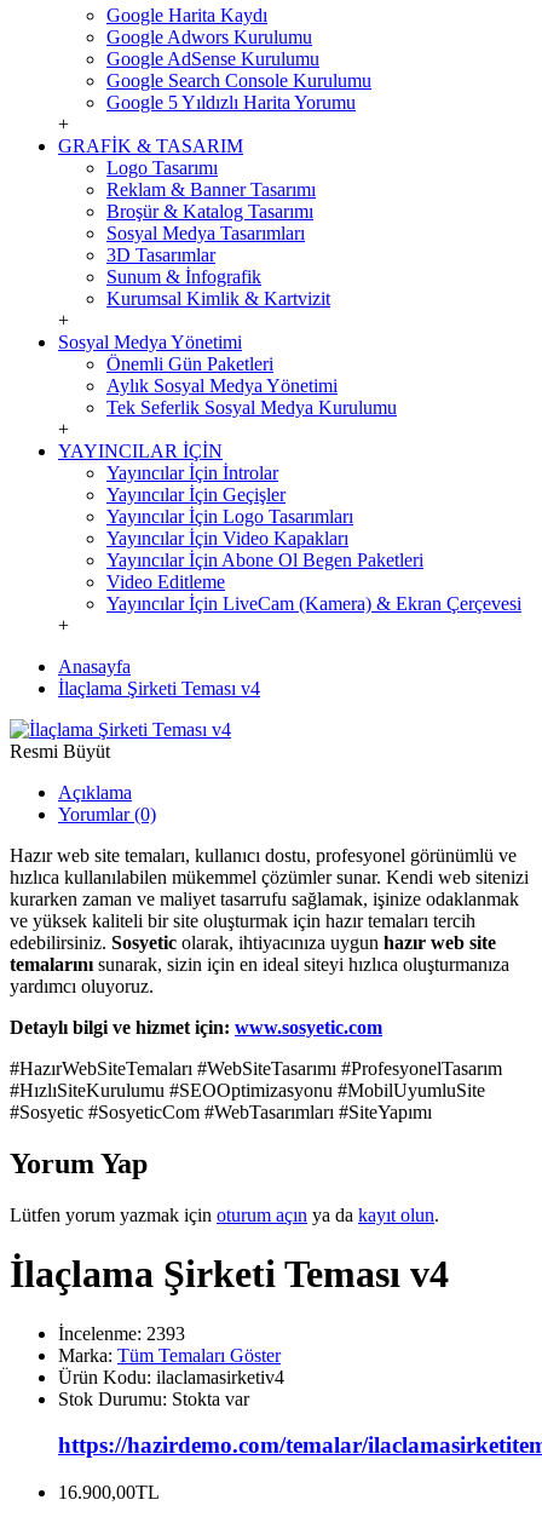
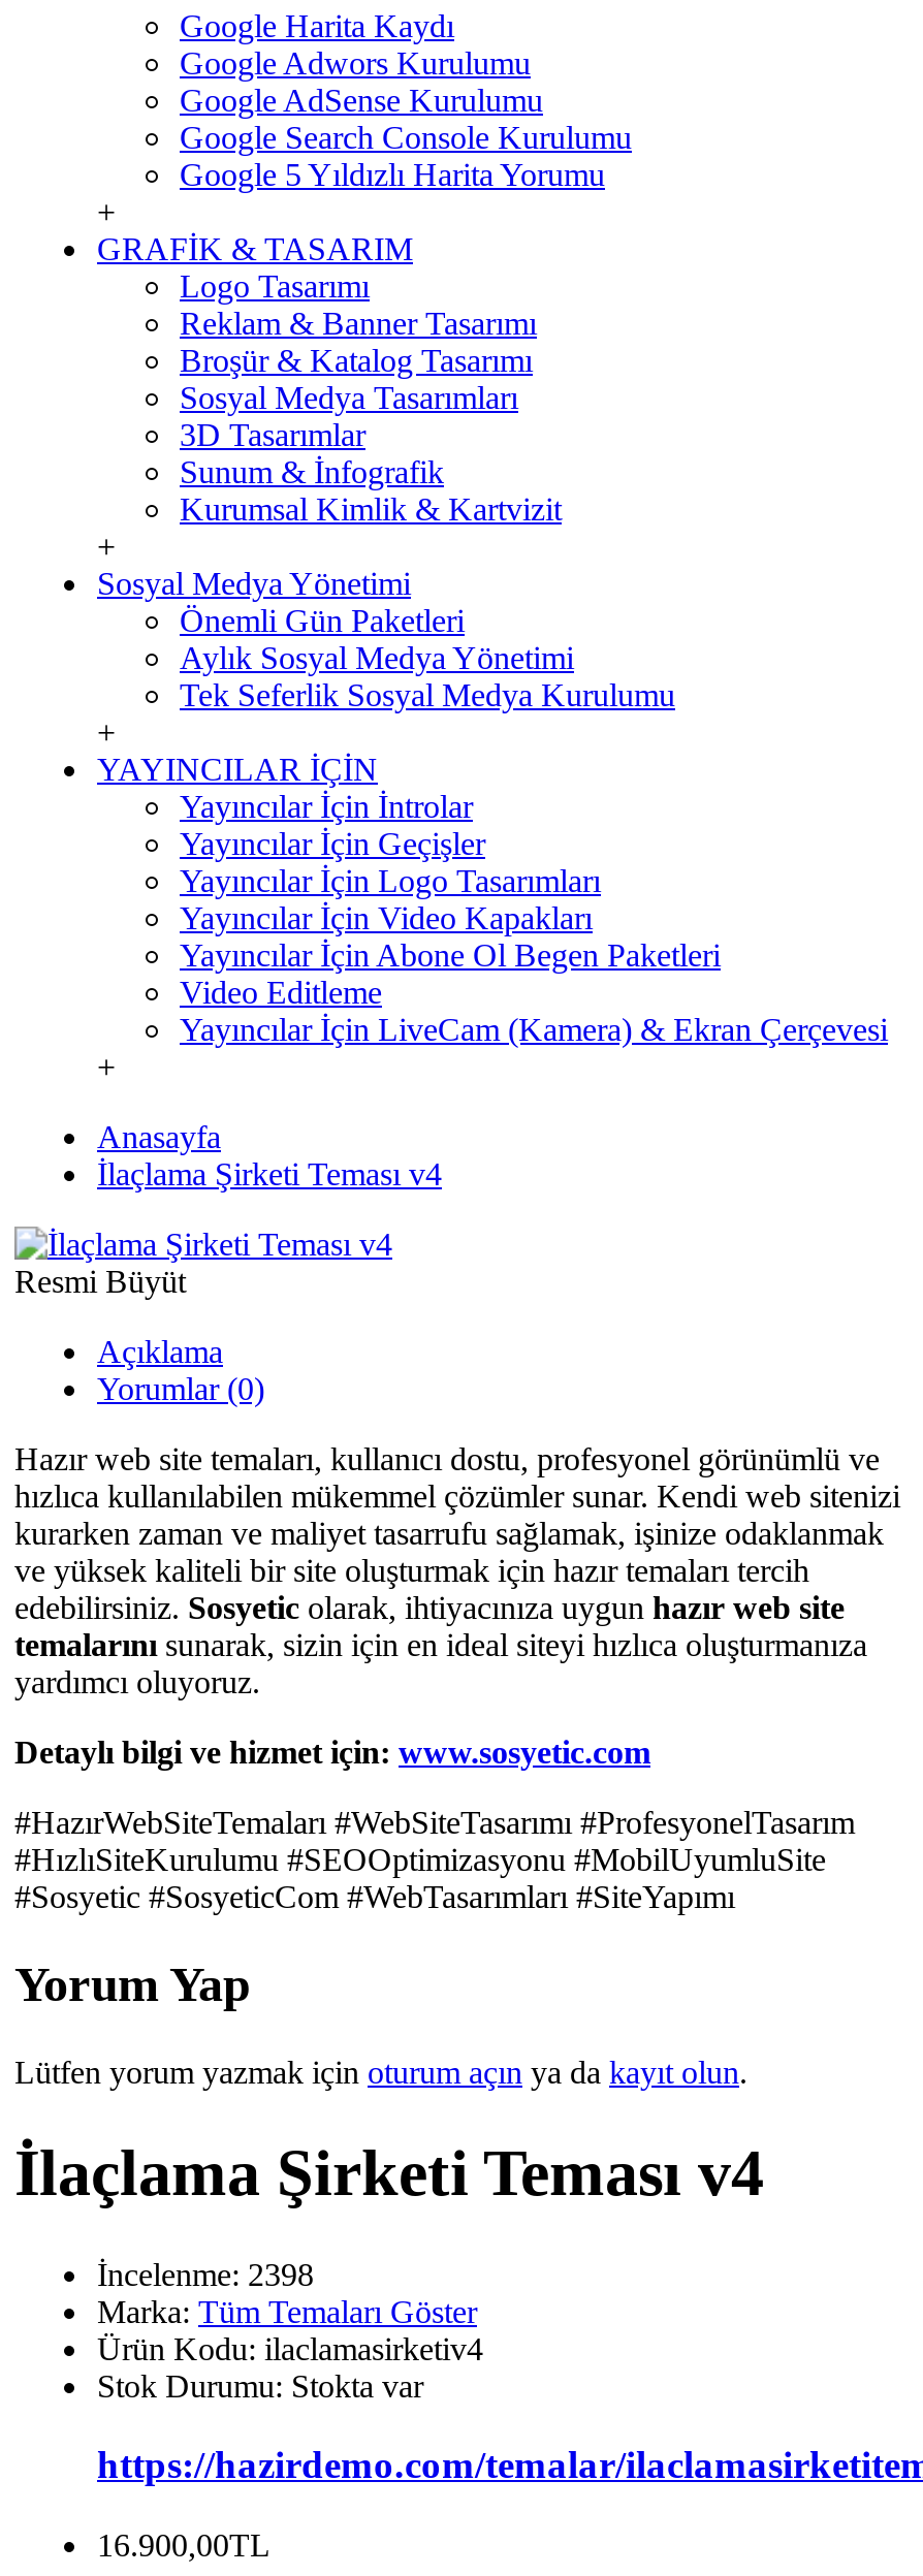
- İncelenme: 2393
+ İncelenme: 2398
